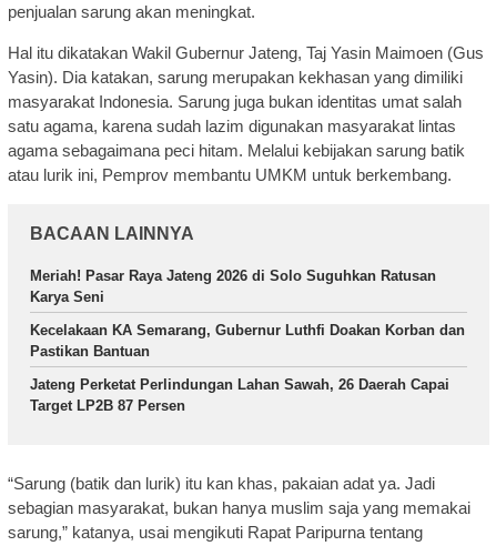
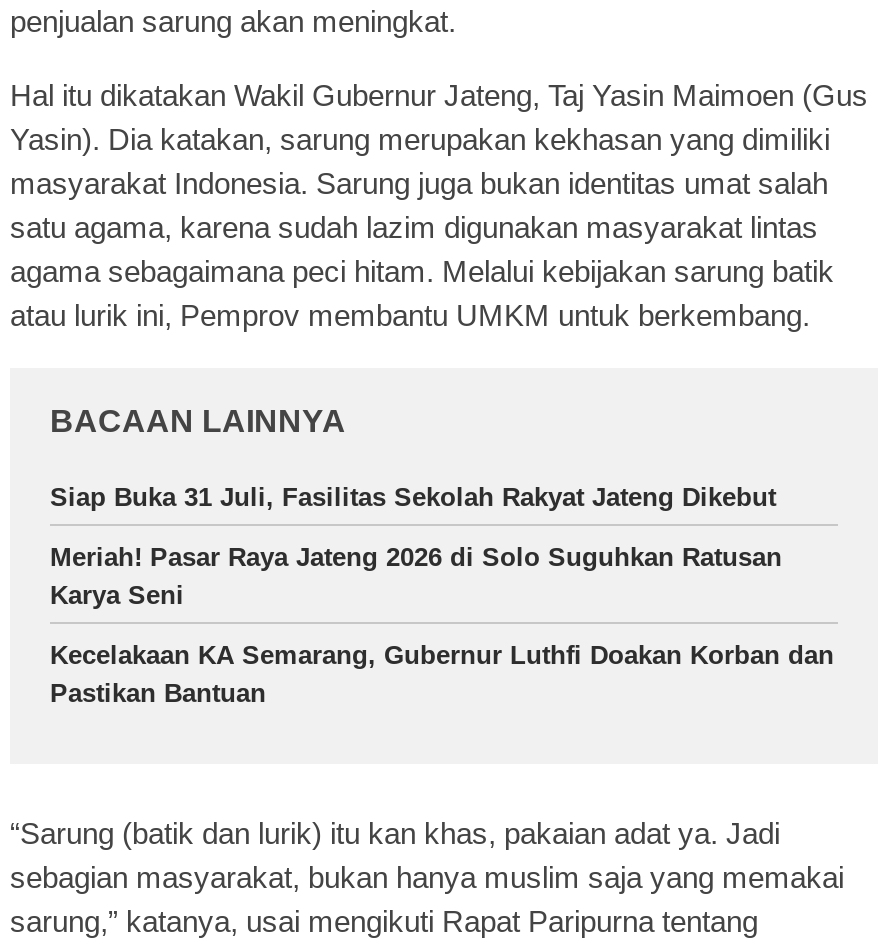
+ Siap Buka 31 Juli, Fasilitas Sekolah Rakyat Jateng Dikebut

moved down: Meriah! Pasar Raya Jateng 2026 di Solo Suguhkan Ratusan | Karya Seni | Kecelakaan KA Semarang, Gubernur Luthfi Doakan Korban dan | Pastikan Bantuan

- Jateng Perketat Perlindungan Lahan Sawah, 26 Daerah Capai
- Target LP2B 87 Persen
